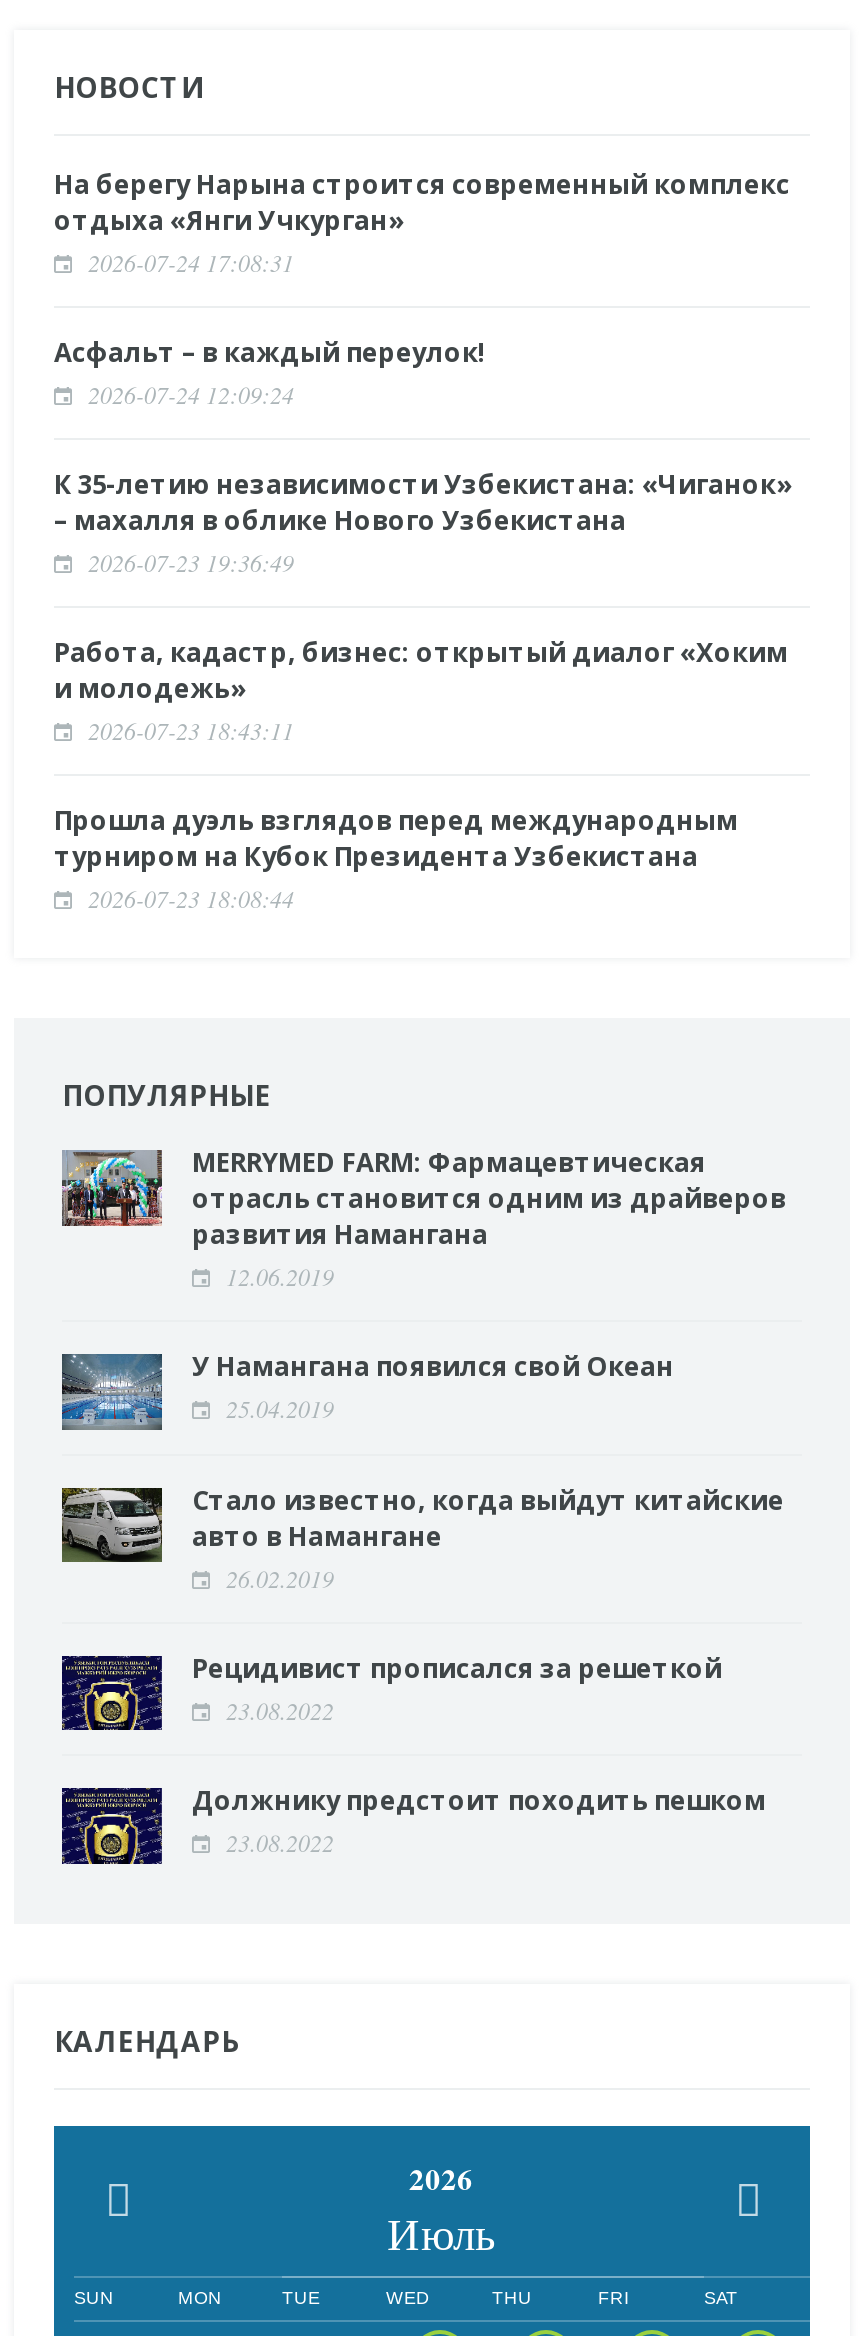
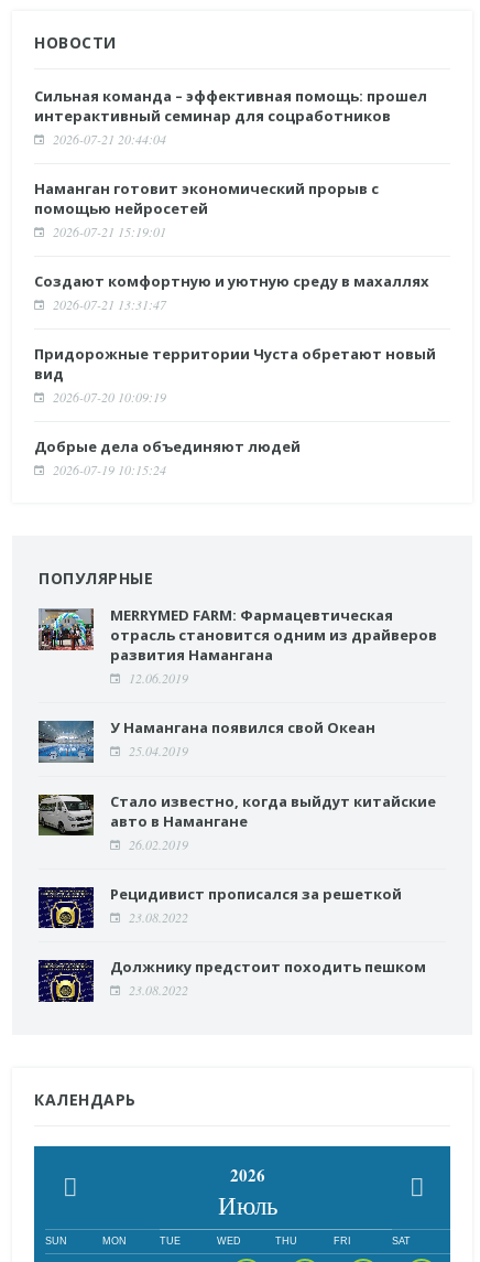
- На берегу Нарына строится современный комплекс
- отдыха «Янги Учкурган»
- 2026-07-24 17:08:31
+ Сильная команда – эффективная помощь: прошел
+ интерактивный семинар для соцработников
+ 2026-07-21 20:44:04

- Асфальт – в каждый переулок!
- 2026-07-24 12:09:24
+ Наманган готовит экономический прорыв с
+ помощью нейросетей
+ 2026-07-21 15:19:01

- К 35-летию независимости Узбекистана: «Чиганок»
- – махалля в облике Нового Узбекистана
- 2026-07-23 19:36:49
+ Создают комфортную и уютную среду в махаллях
+ 2026-07-21 13:31:47

- Работа, кадастр, бизнес: открытый диалог «Хоким
- и молодежь»
- 2026-07-23 18:43:11
+ Придорожные территории Чуста обретают новый
+ вид
+ 2026-07-20 10:09:19

- Прошла дуэль взглядов перед международным
- турниром на Кубок Президента Узбекистана
- 2026-07-23 18:08:44
+ Добрые дела объединяют людей
+ 2026-07-19 10:15:24
